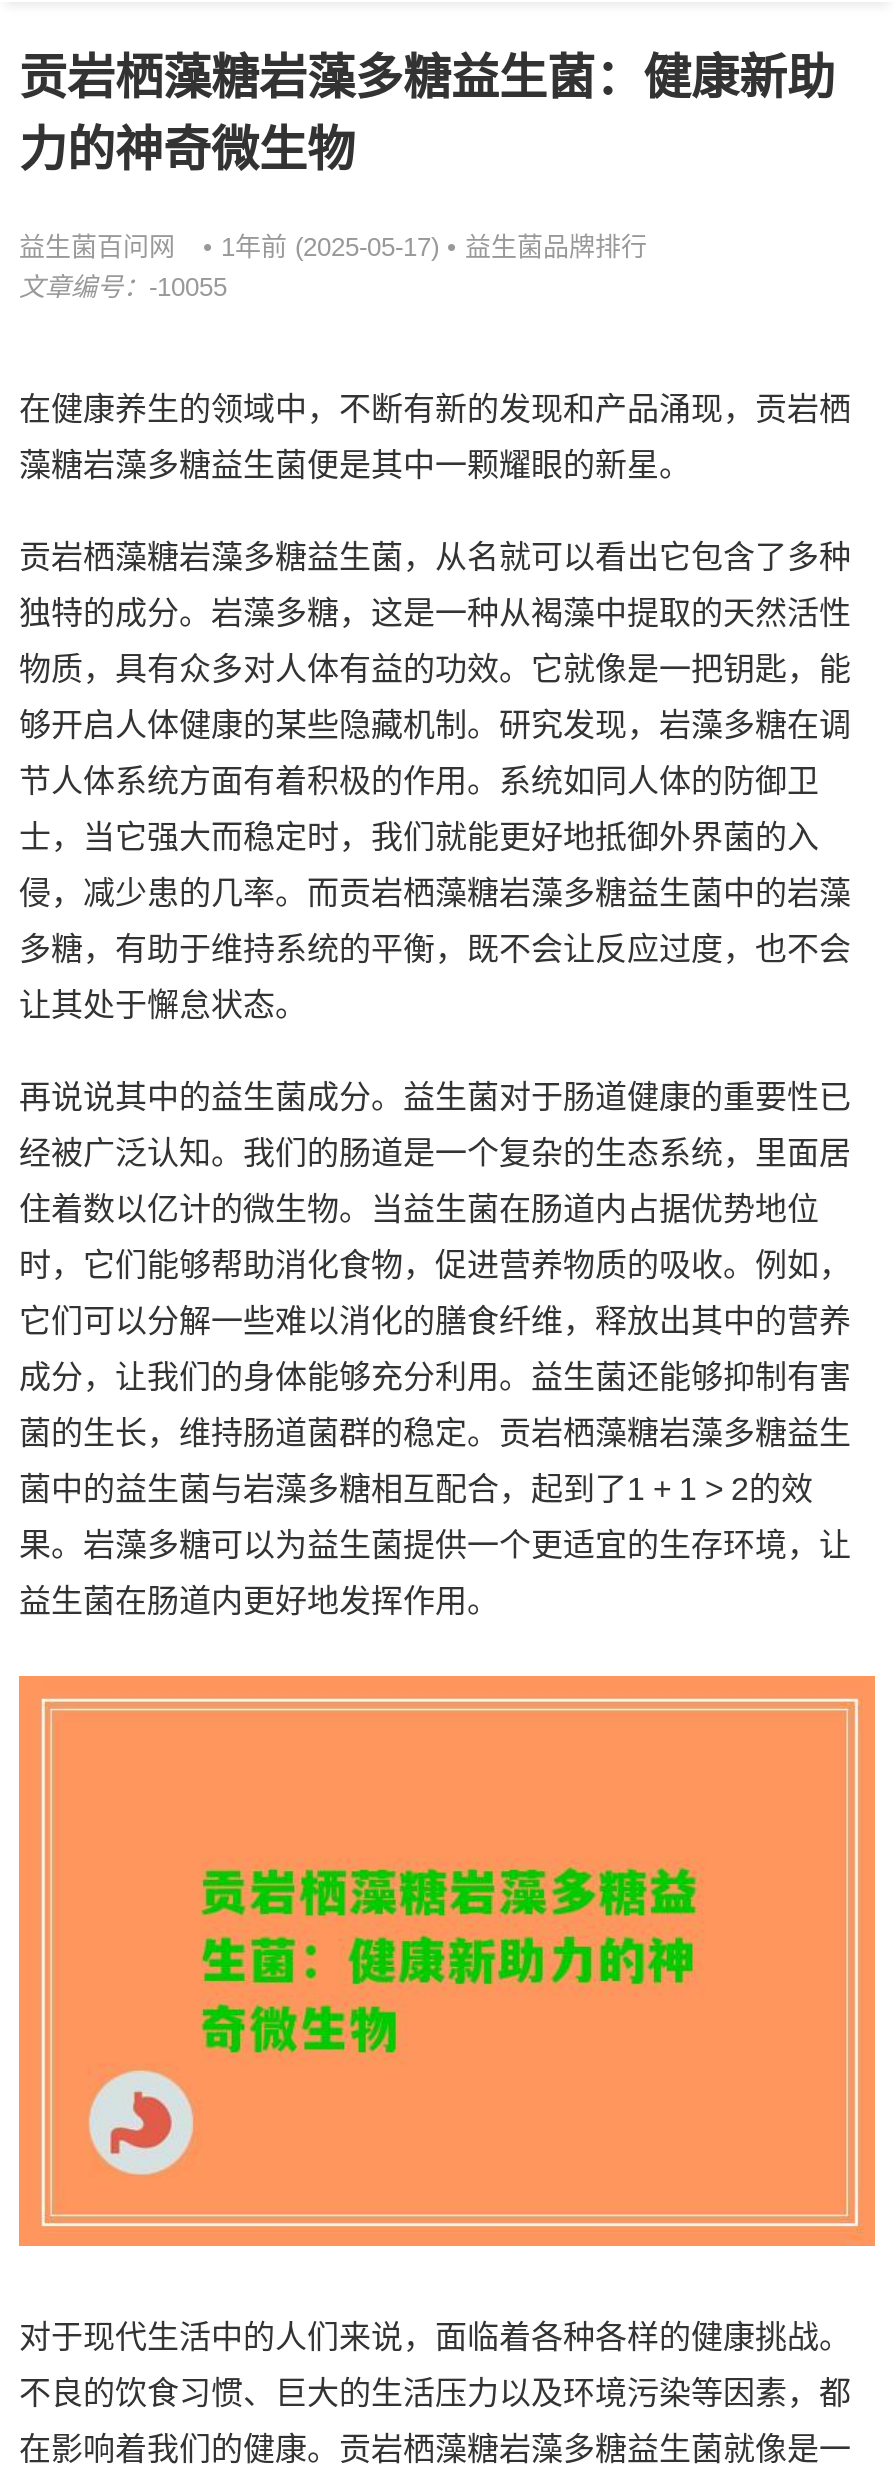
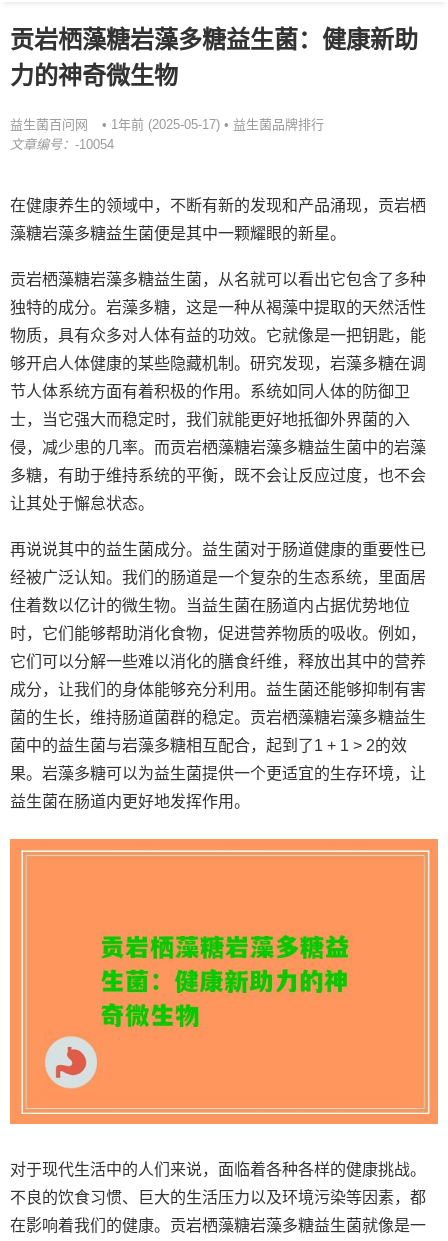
- 文章编号：-10055
+ 文章编号：-10054
